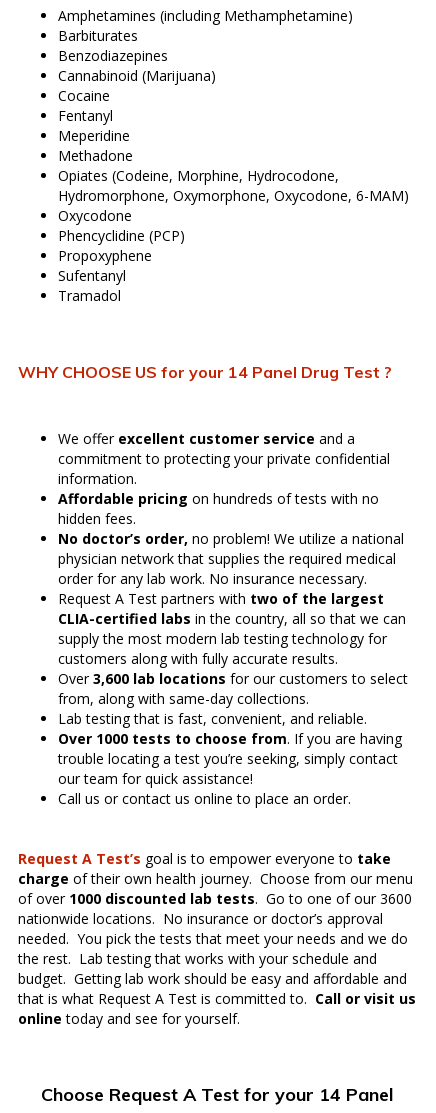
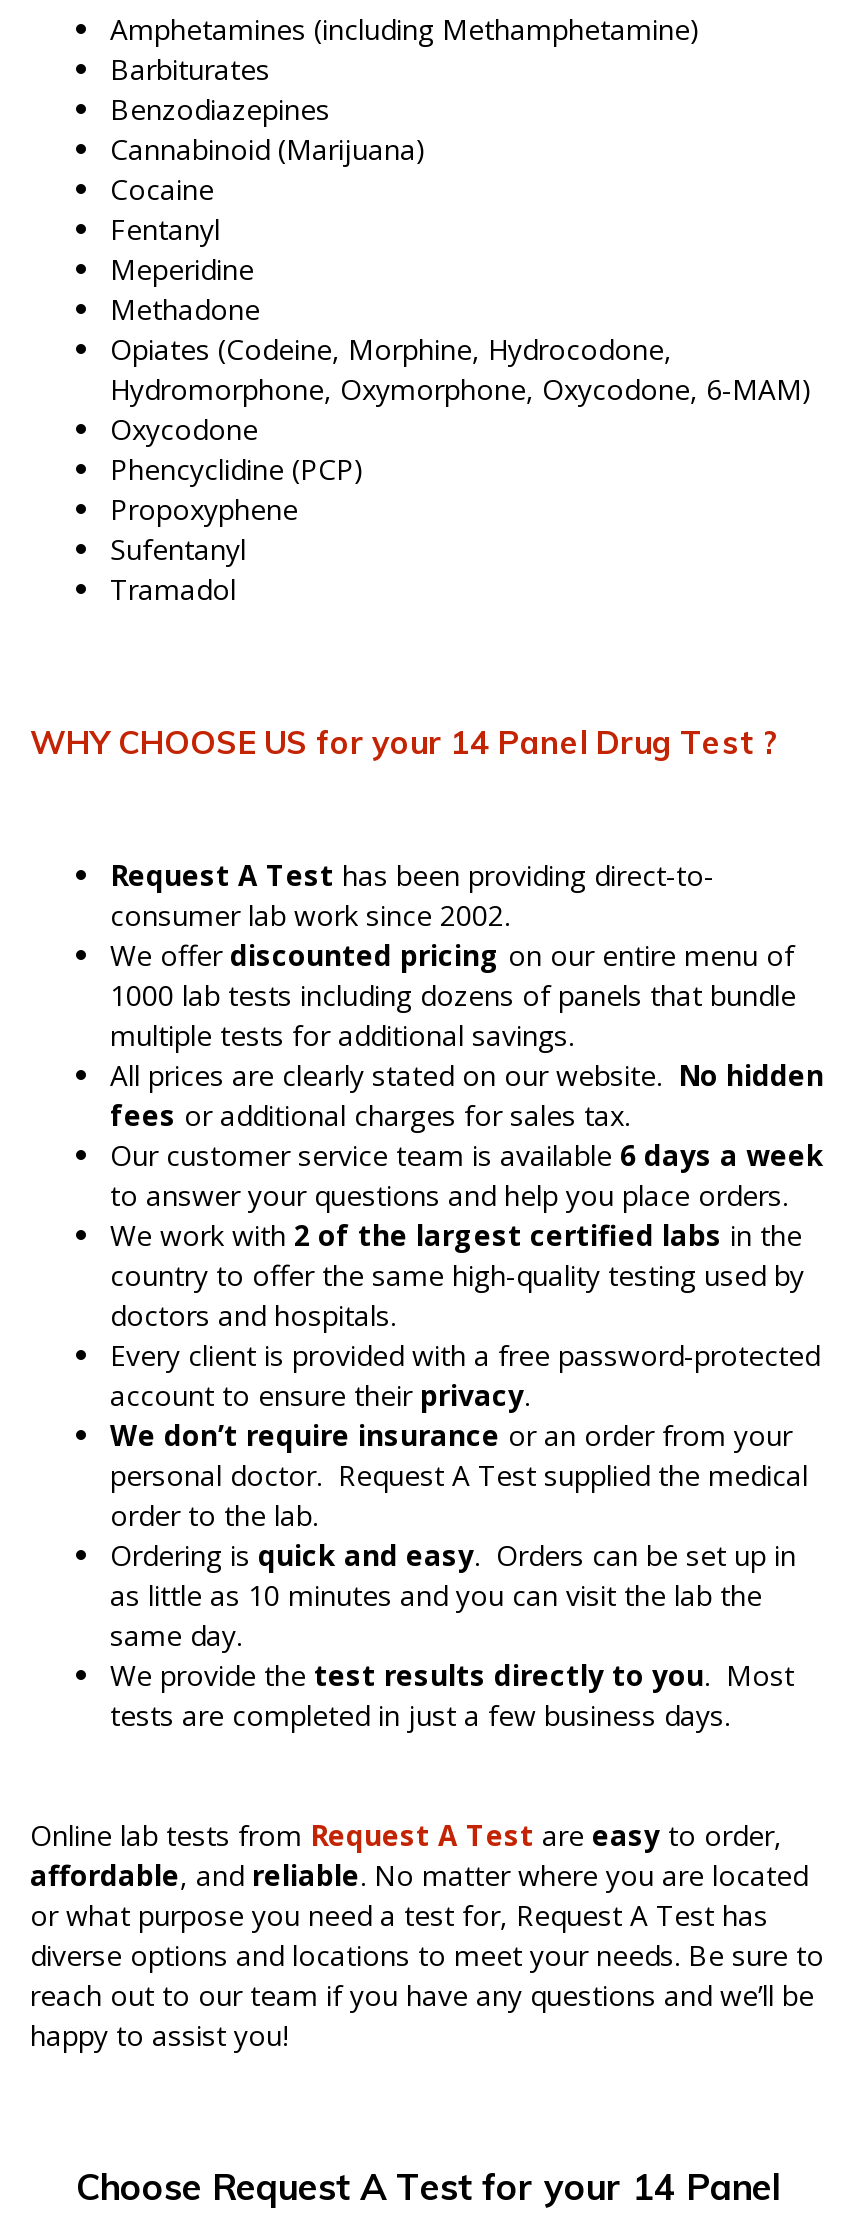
- We offer excellent customer service and a
- commitment to protecting your private confidential
- information.
- Affordable pricing on hundreds of tests with no
- hidden fees.
- No doctor’s order, no problem! We utilize a national
- physician network that supplies the required medical
- order for any lab work. No insurance necessary.
- Request A Test partners with two of the largest
- CLIA-certified labs in the country, all so that we can
- supply the most modern lab testing technology for
- customers along with fully accurate results.
- Over 3,600 lab locations for our customers to select
- from, along with same-day collections.
- Lab testing that is fast, convenient, and reliable.
- Over 1000 tests to choose from. If you are having
- trouble locating a test you’re seeking, simply contact
- our team for quick assistance!
- Call us or contact us online to place an order.
+ Request A Test has been providing direct-to-
+ consumer lab work since 2002.
+ We offer discounted pricing on our entire menu of
+ 1000 lab tests including dozens of panels that bundle
+ multiple tests for additional savings.
+ All prices are clearly stated on our website. No hidden
+ fees or additional charges for sales tax.
+ Our customer service team is available 6 days a week
+ to answer your questions and help you place orders.
+ We work with 2 of the largest certified labs in the
+ country to offer the same high-quality testing used by
+ doctors and hospitals.
+ Every client is provided with a free password-protected
+ account to ensure their privacy.
+ We don’t require insurance or an order from your
+ personal doctor. Request A Test supplied the medical
+ order to the lab.
+ Ordering is quick and easy. Orders can be set up in
+ as little as 10 minutes and you can visit the lab the
+ same day.
+ We provide the test results directly to you. Most
+ tests are completed in just a few business days.

- Request A Test’s goal is to empower everyone to take
- charge of their own health journey. Choose from our menu
- of over 1000 discounted lab tests. Go to one of our 3600
- nationwide locations. No insurance or doctor’s approval
- needed. You pick the tests that meet your needs and we do
- the rest. Lab testing that works with your schedule and
- budget. Getting lab work should be easy and affordable and
- that is what Request A Test is committed to. Call or visit us
- online today and see for yourself.
+ Online lab tests from Request A Test are easy to order,
+ affordable, and reliable. No matter where you are located
+ or what purpose you need a test for, Request A Test has
+ diverse options and locations to meet your needs. Be sure to
+ reach out to our team if you have any questions and we’ll be
+ happy to assist you!
